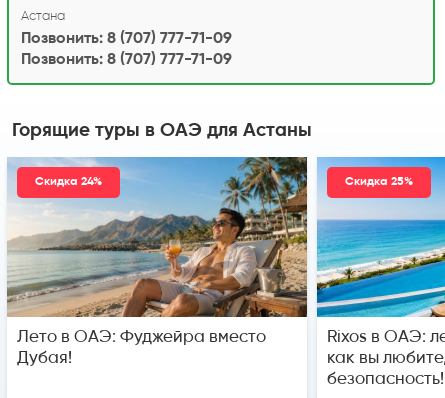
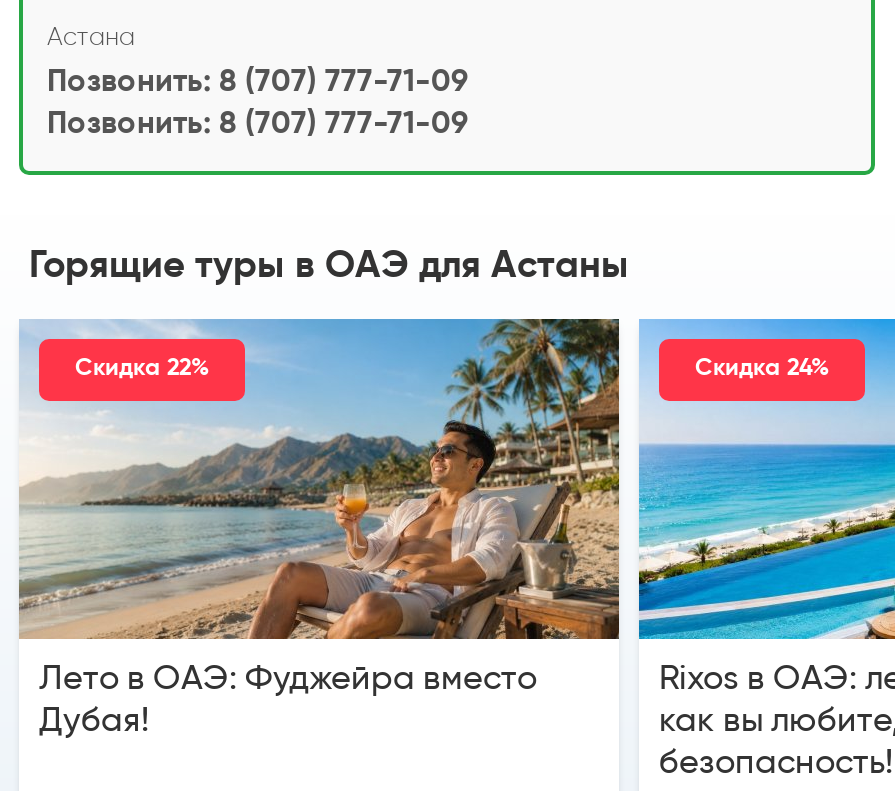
- Скидка 24%
+ Скидка 22%

- Скидка 25%
+ Скидка 24%
